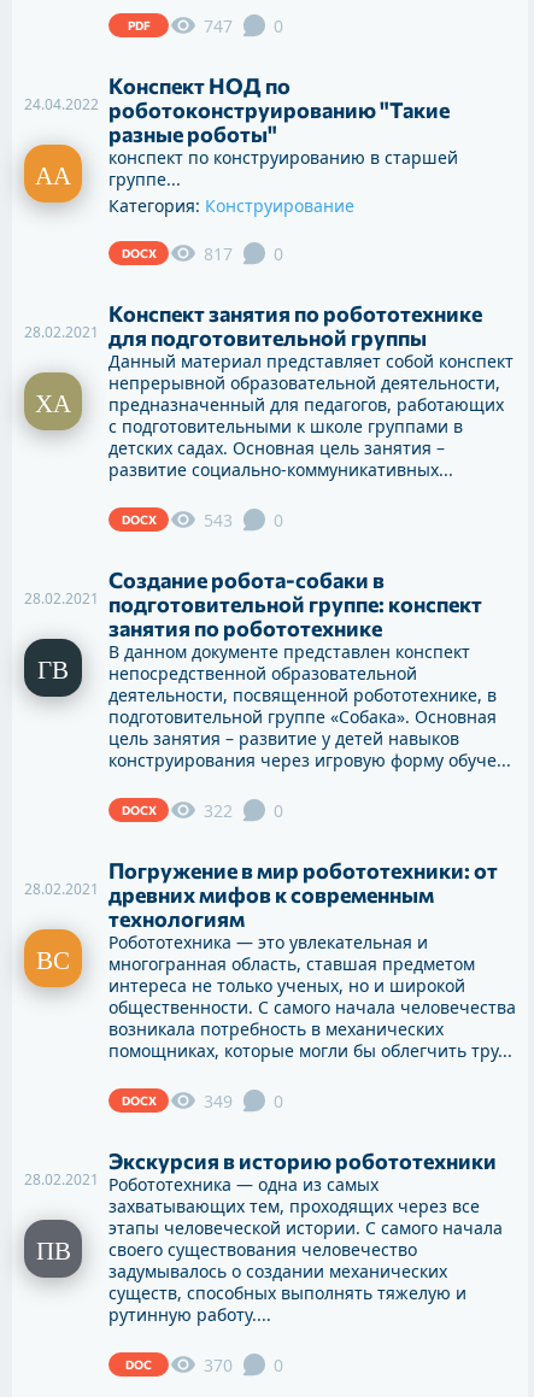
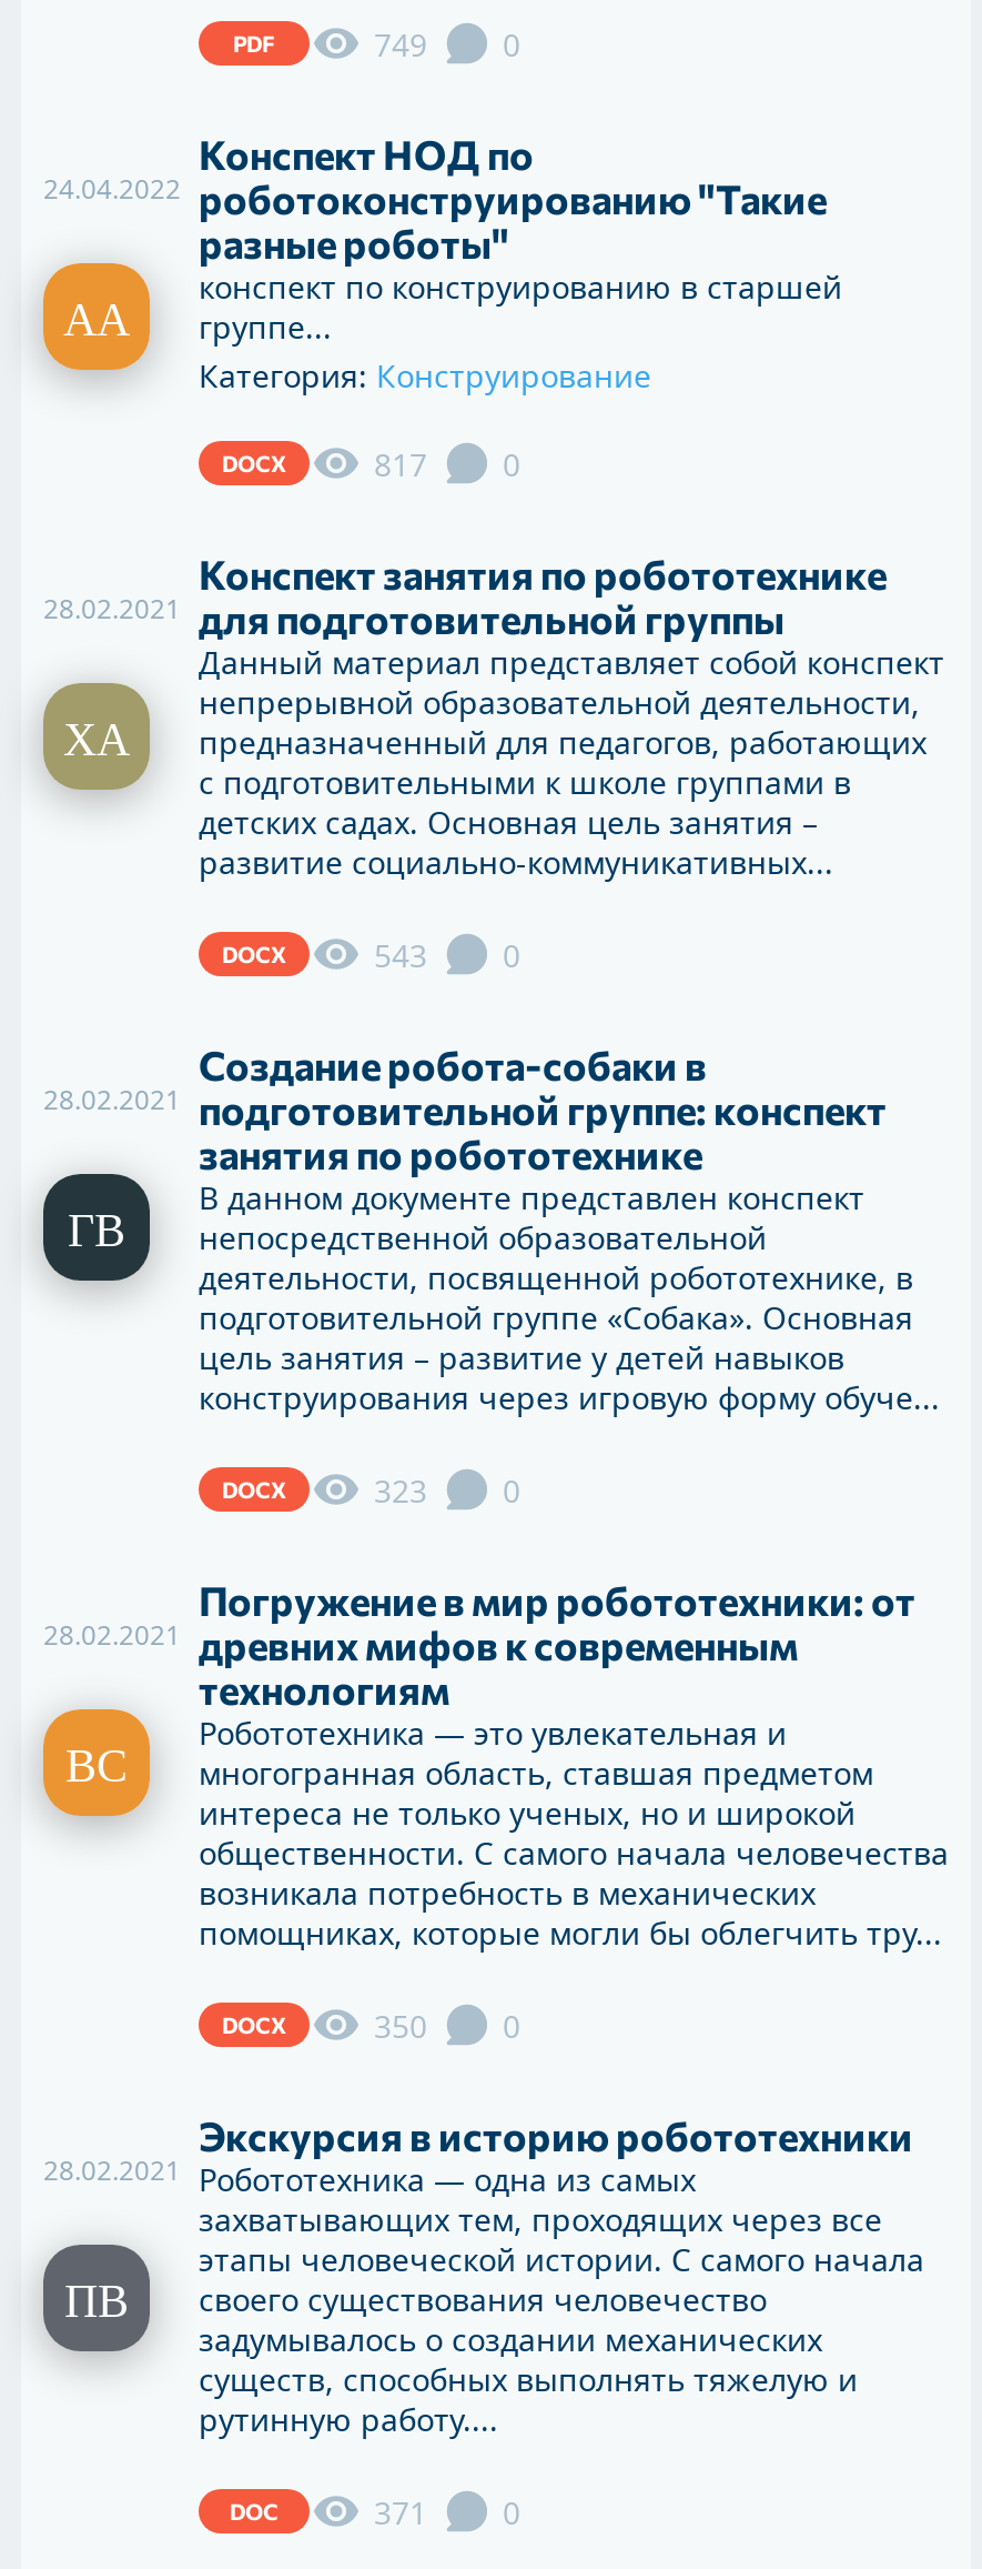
- 747 0
+ 749 0

- 322 0
+ 323 0

- 349 0
+ 350 0

- 370 0
+ 371 0
